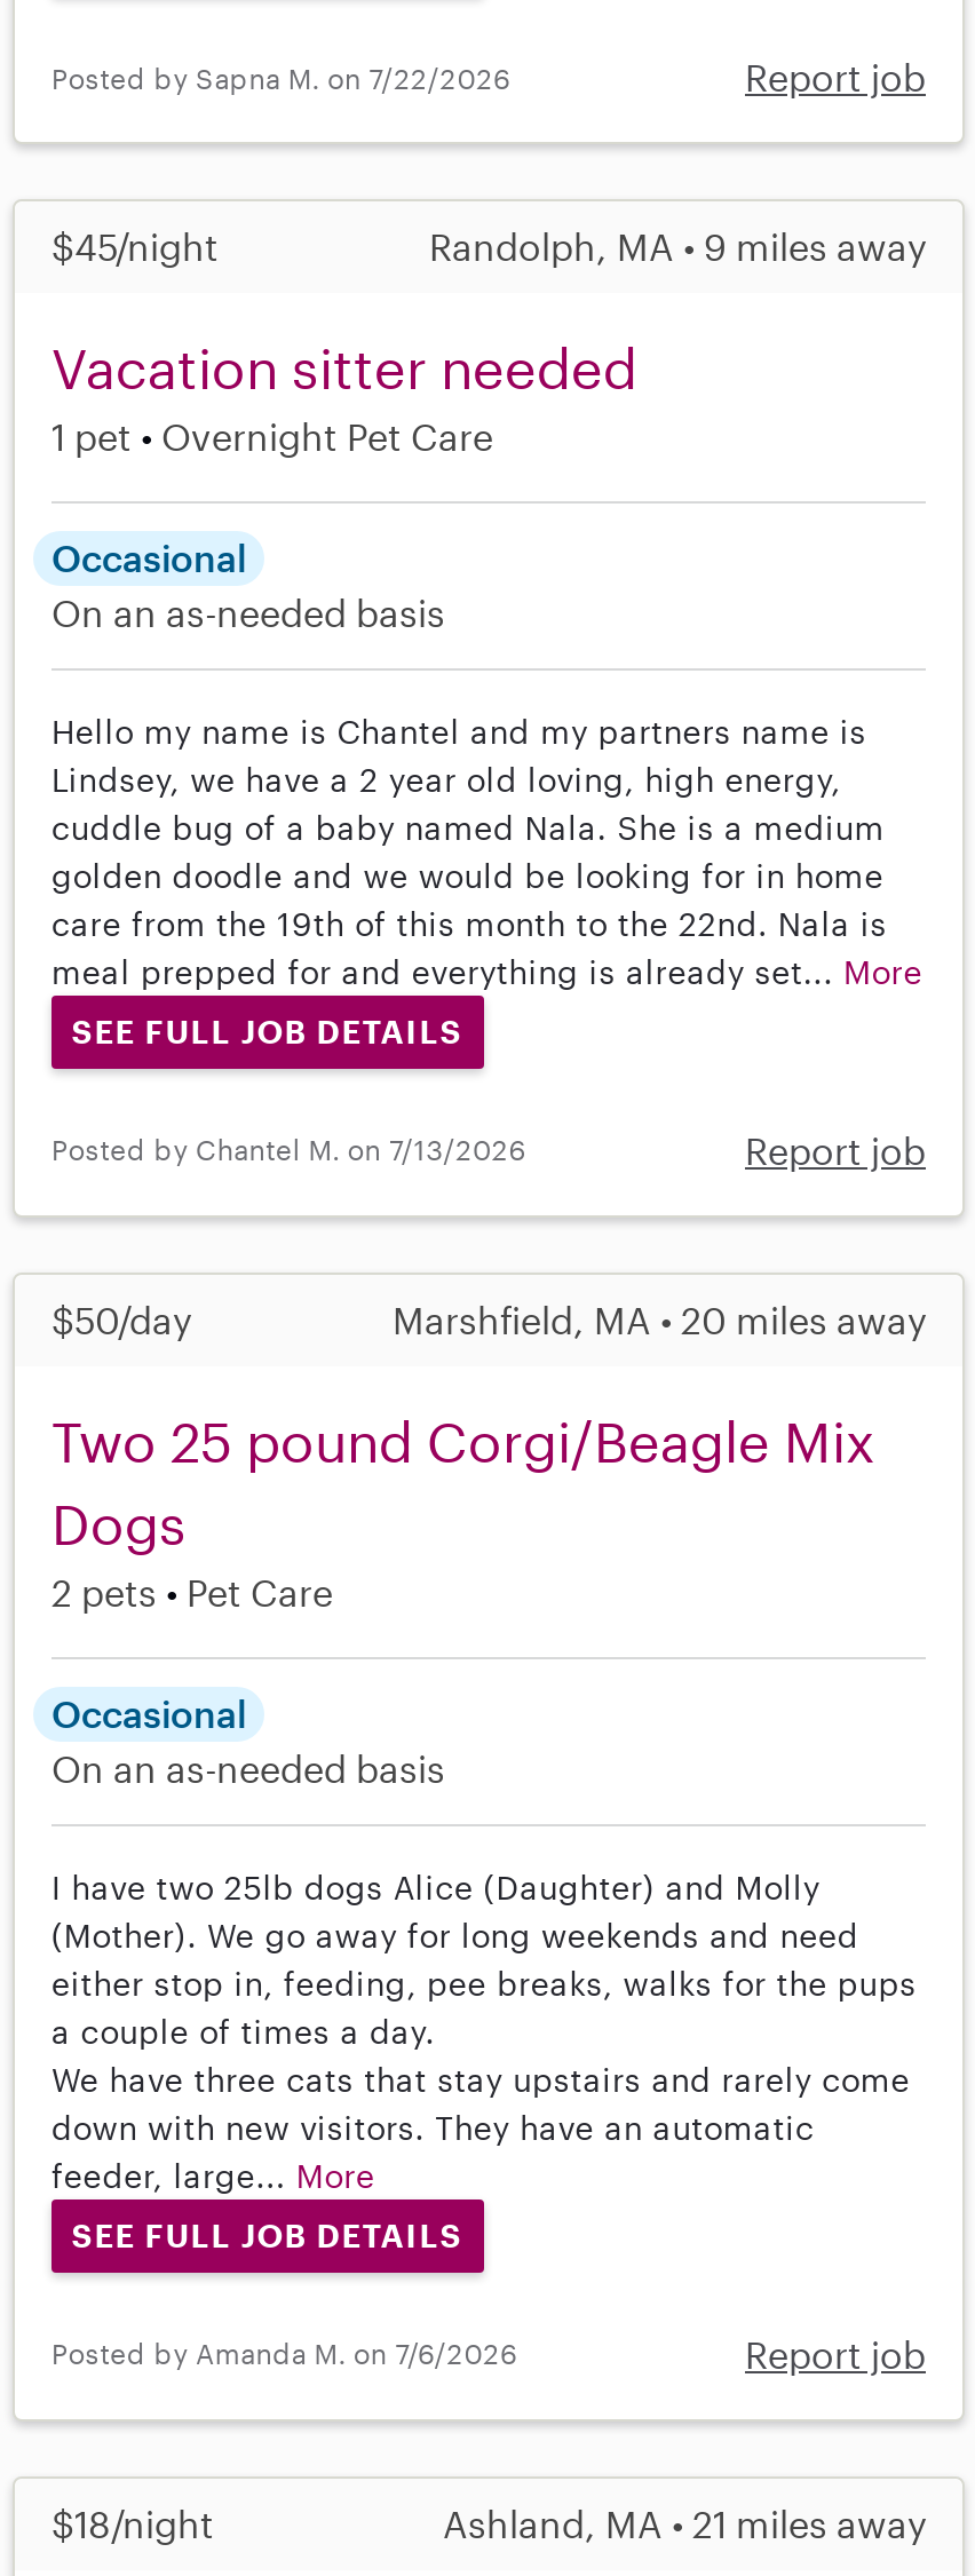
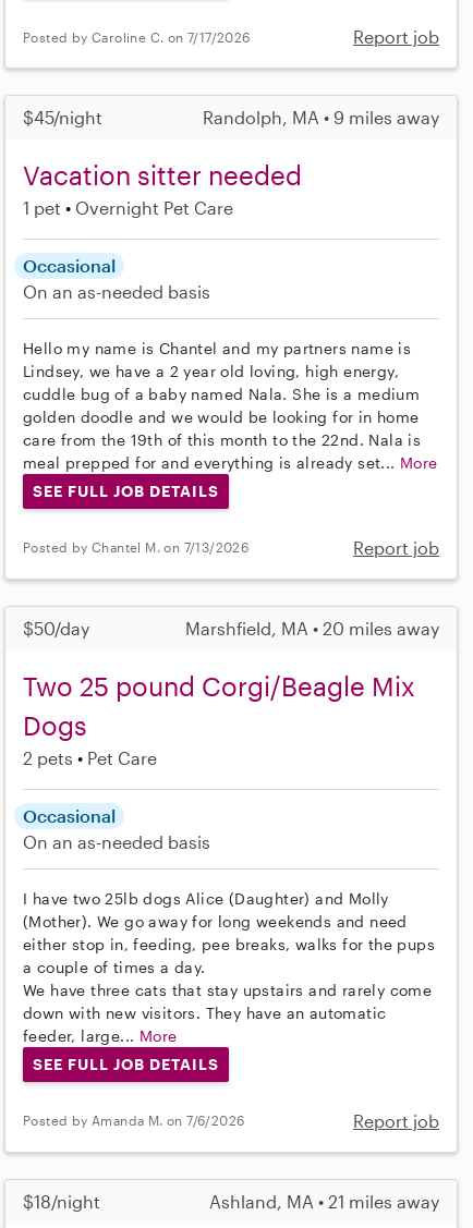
- Posted by Sapna M. on 7/22/2026
+ Posted by Caroline C. on 7/17/2026
